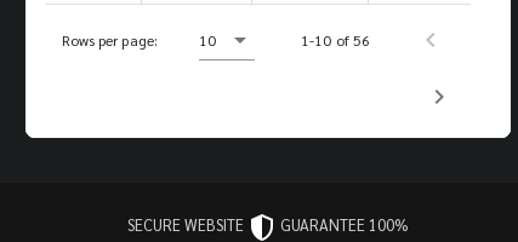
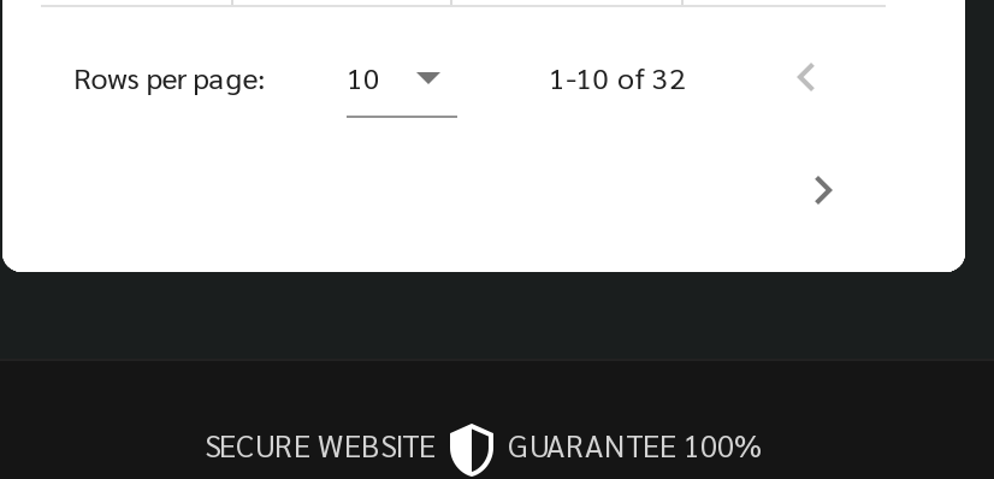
- 1-10 of 56
+ 1-10 of 32
